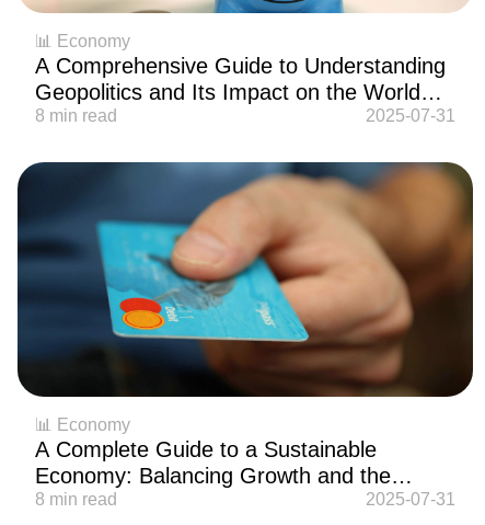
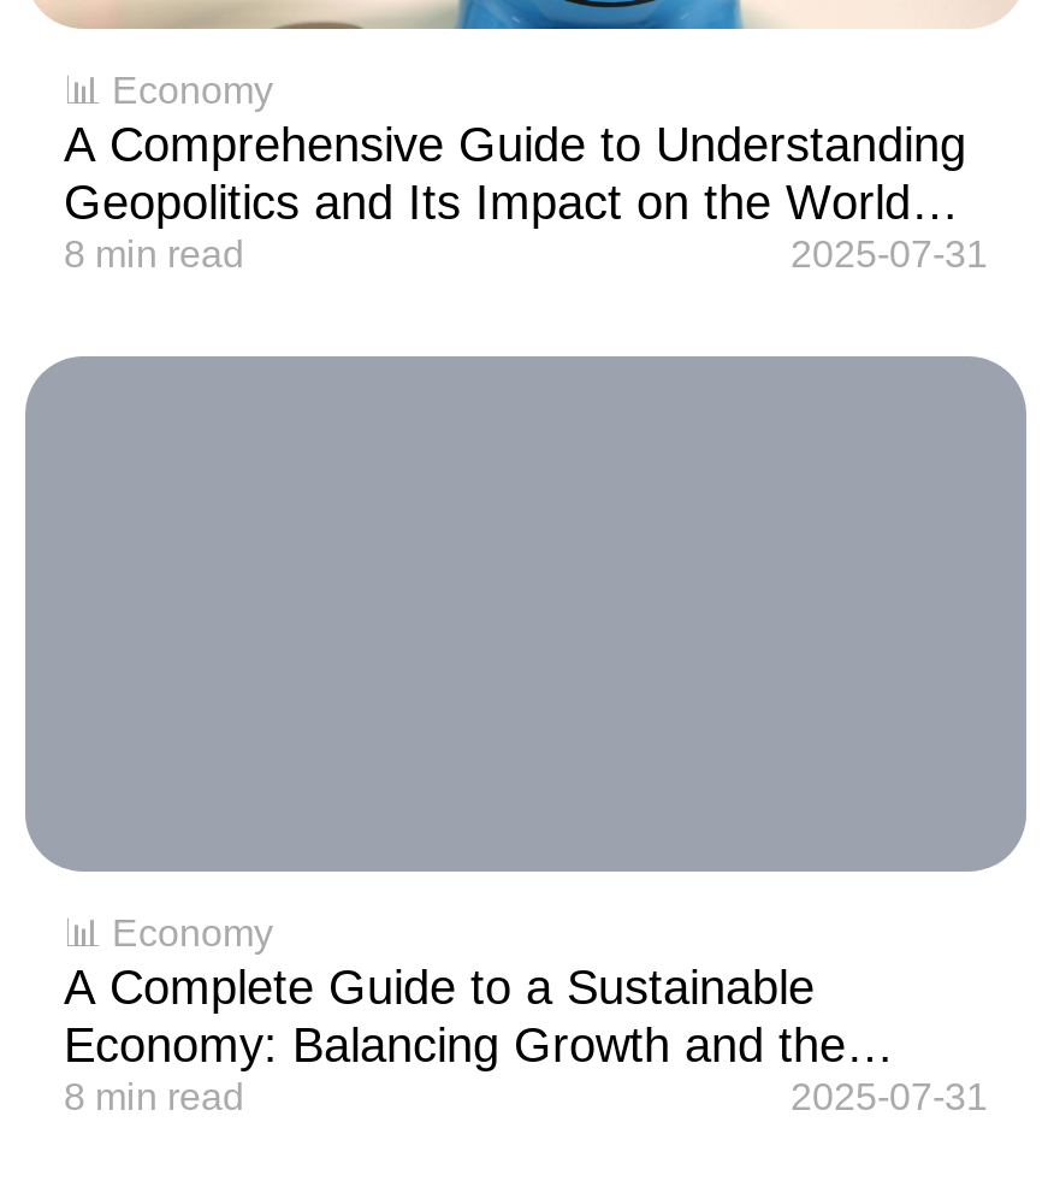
- [image]
